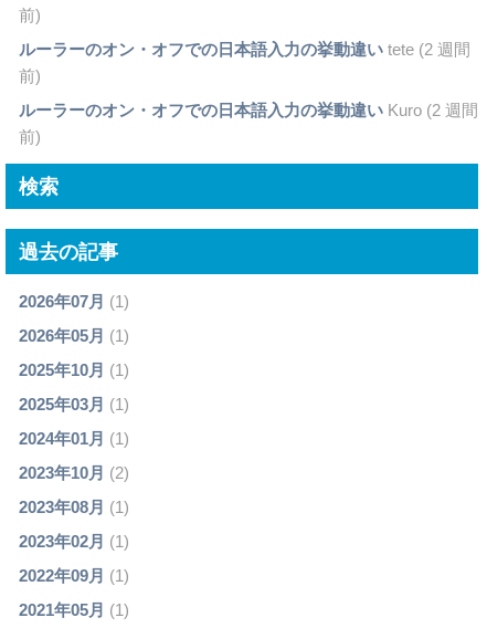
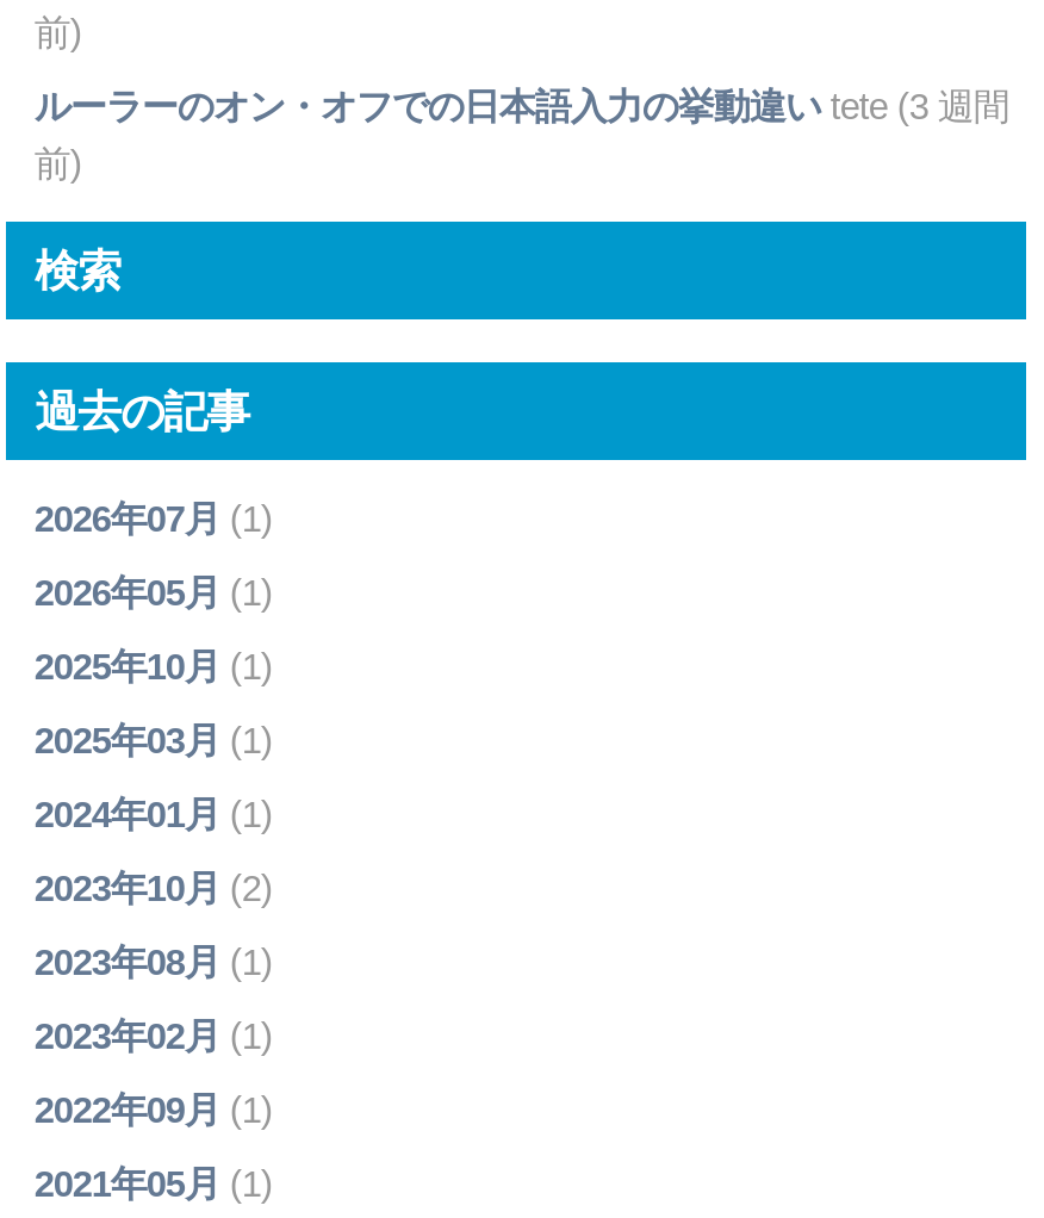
- ルーラーのオン・オフでの日本語入力の挙動違いtete (2 週間
- 前)
- ルーラーのオン・オフでの日本語入力の挙動違いKuro (2 週間
+ ルーラーのオン・オフでの日本語入力の挙動違いtete (3 週間
